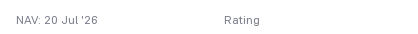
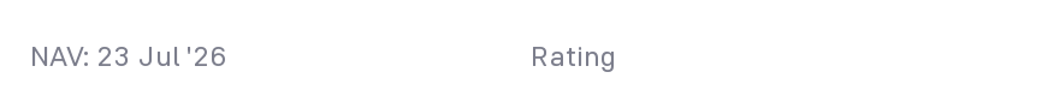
- NAV: 20 Jul '26
+ NAV: 23 Jul '26
